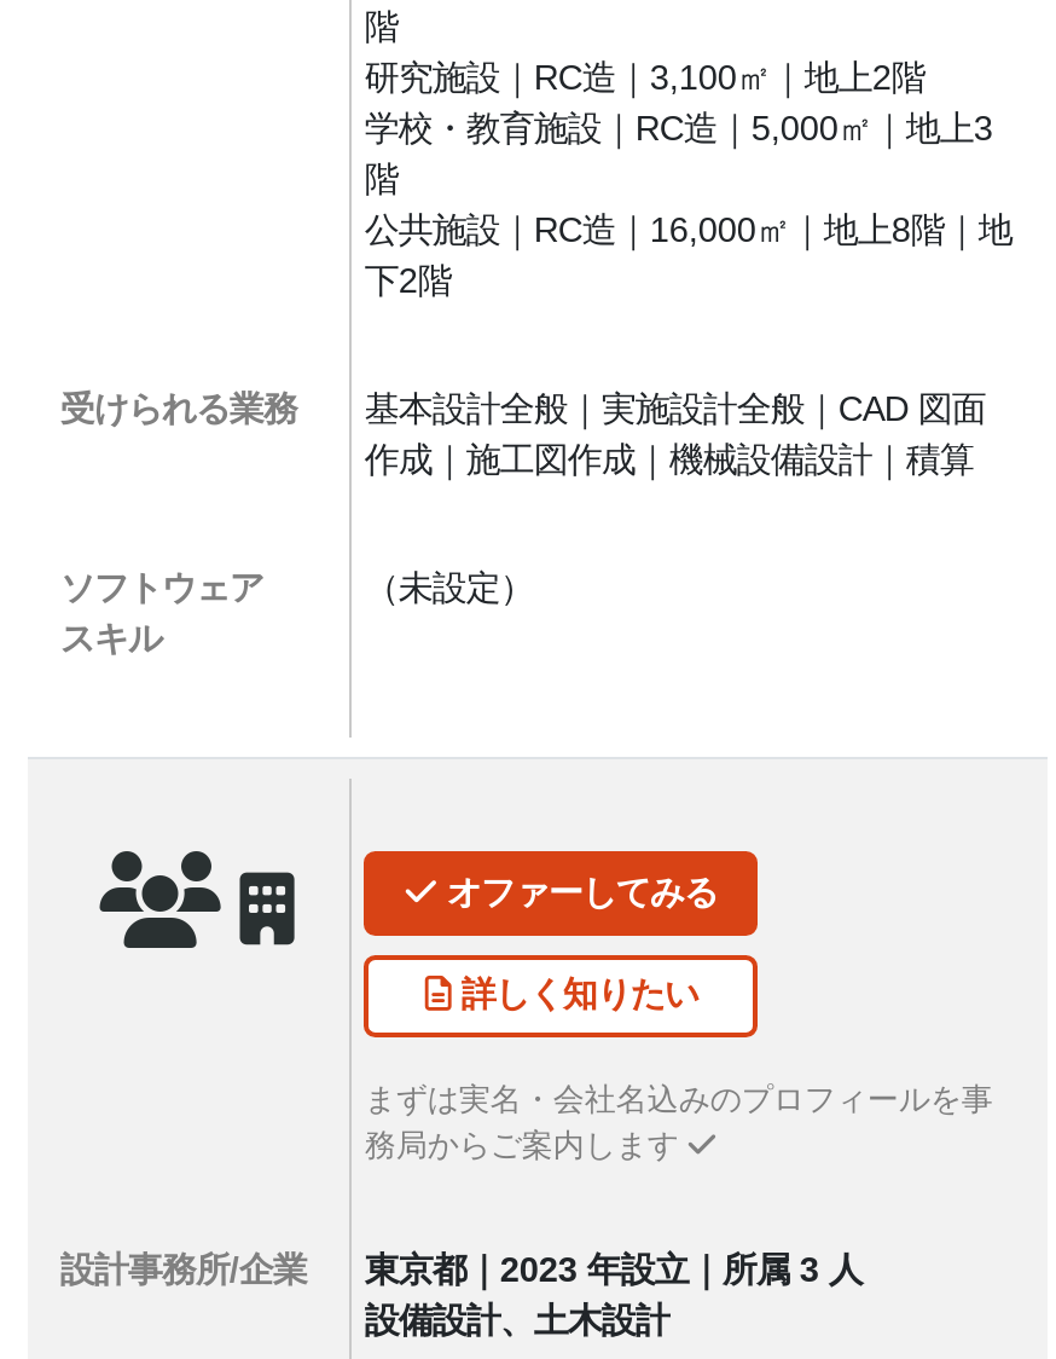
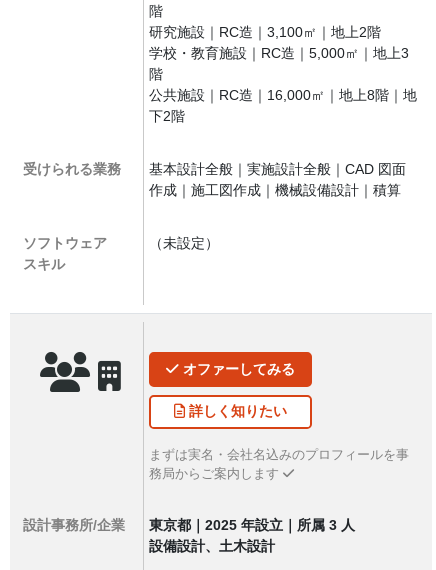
- 東京都｜2023 年設立｜所属 3 人
+ 東京都｜2025 年設立｜所属 3 人
